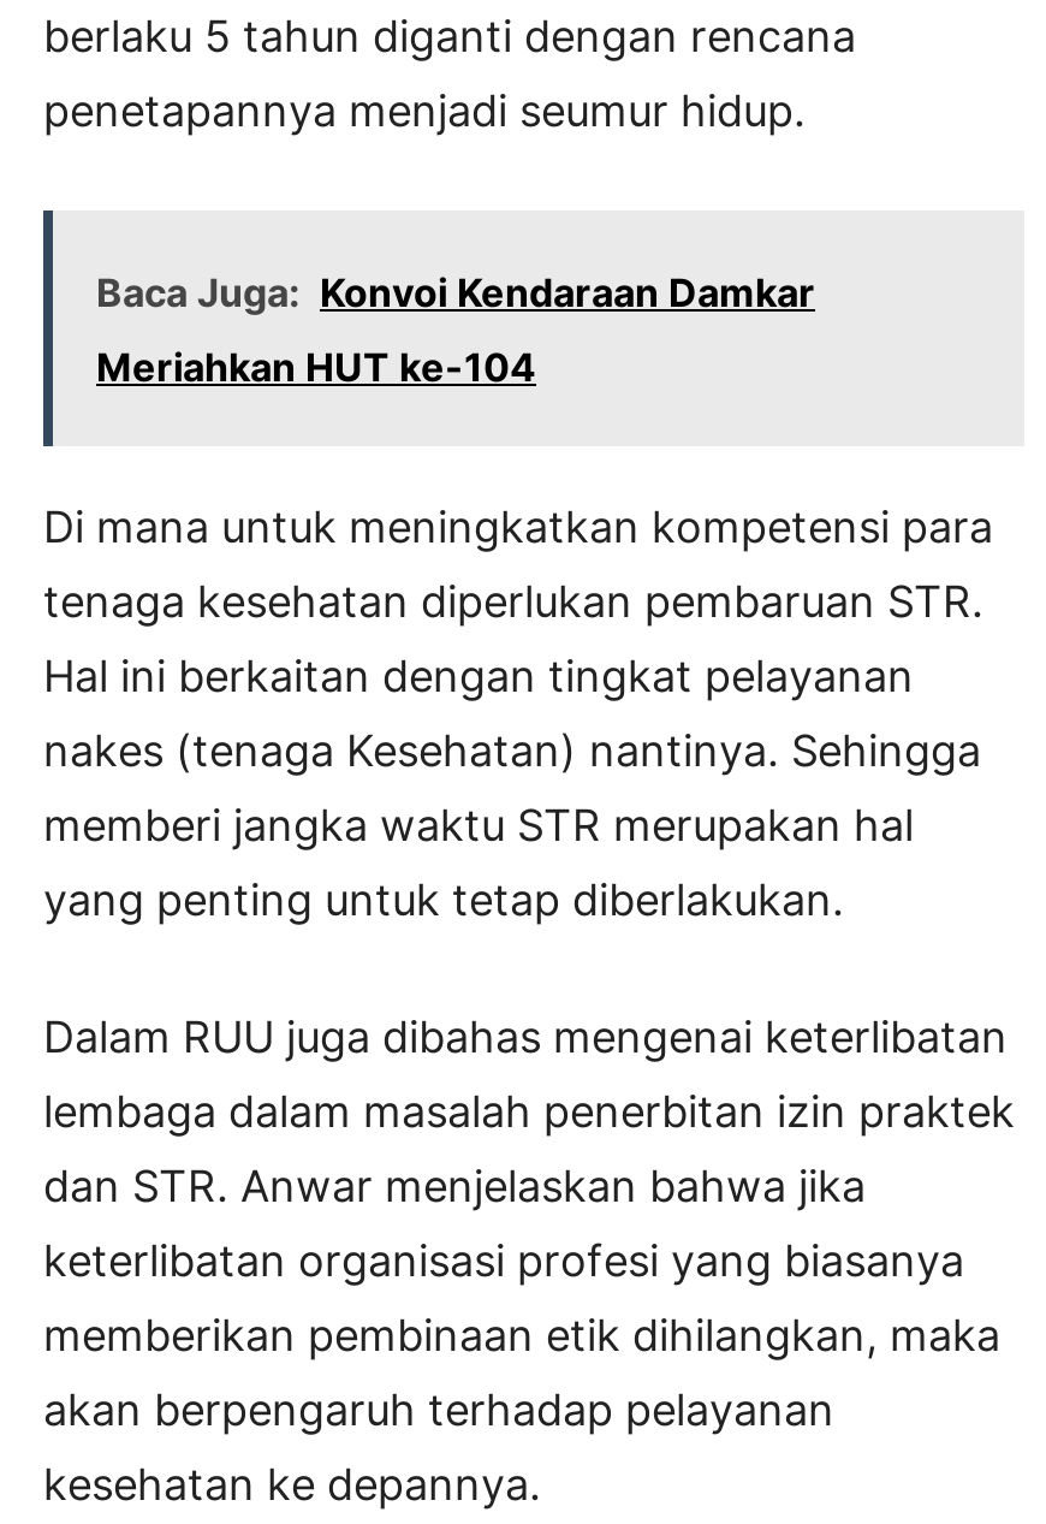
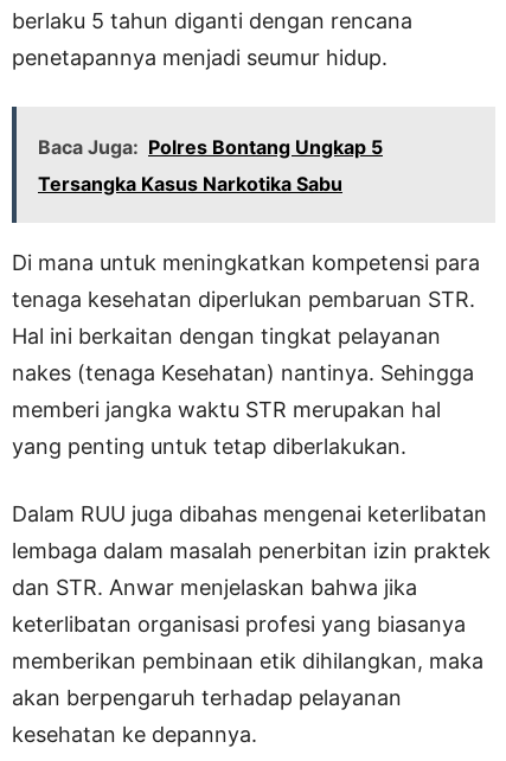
- Baca Juga: Konvoi Kendaraan Damkar
+ Baca Juga: Polres Bontang Ungkap 5

- Meriahkan HUT ke-104
+ Tersangka Kasus Narkotika Sabu
